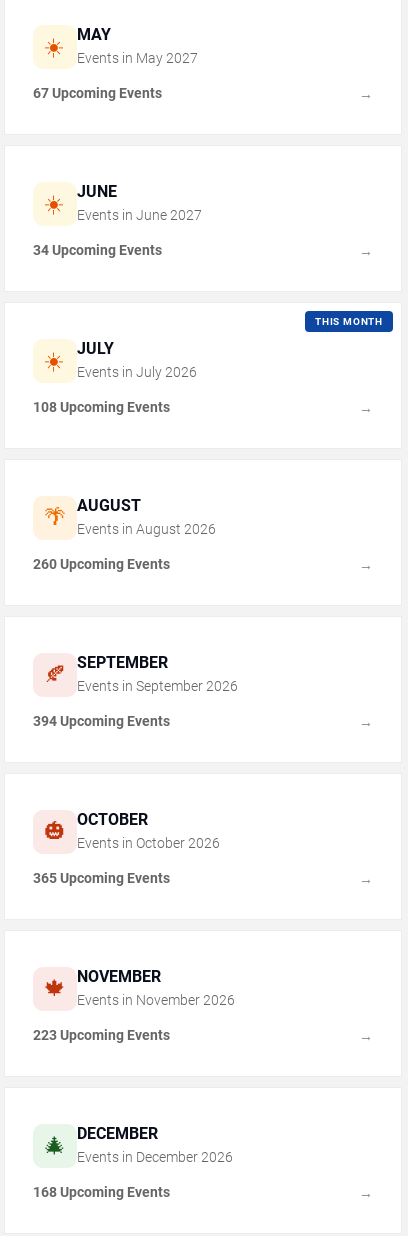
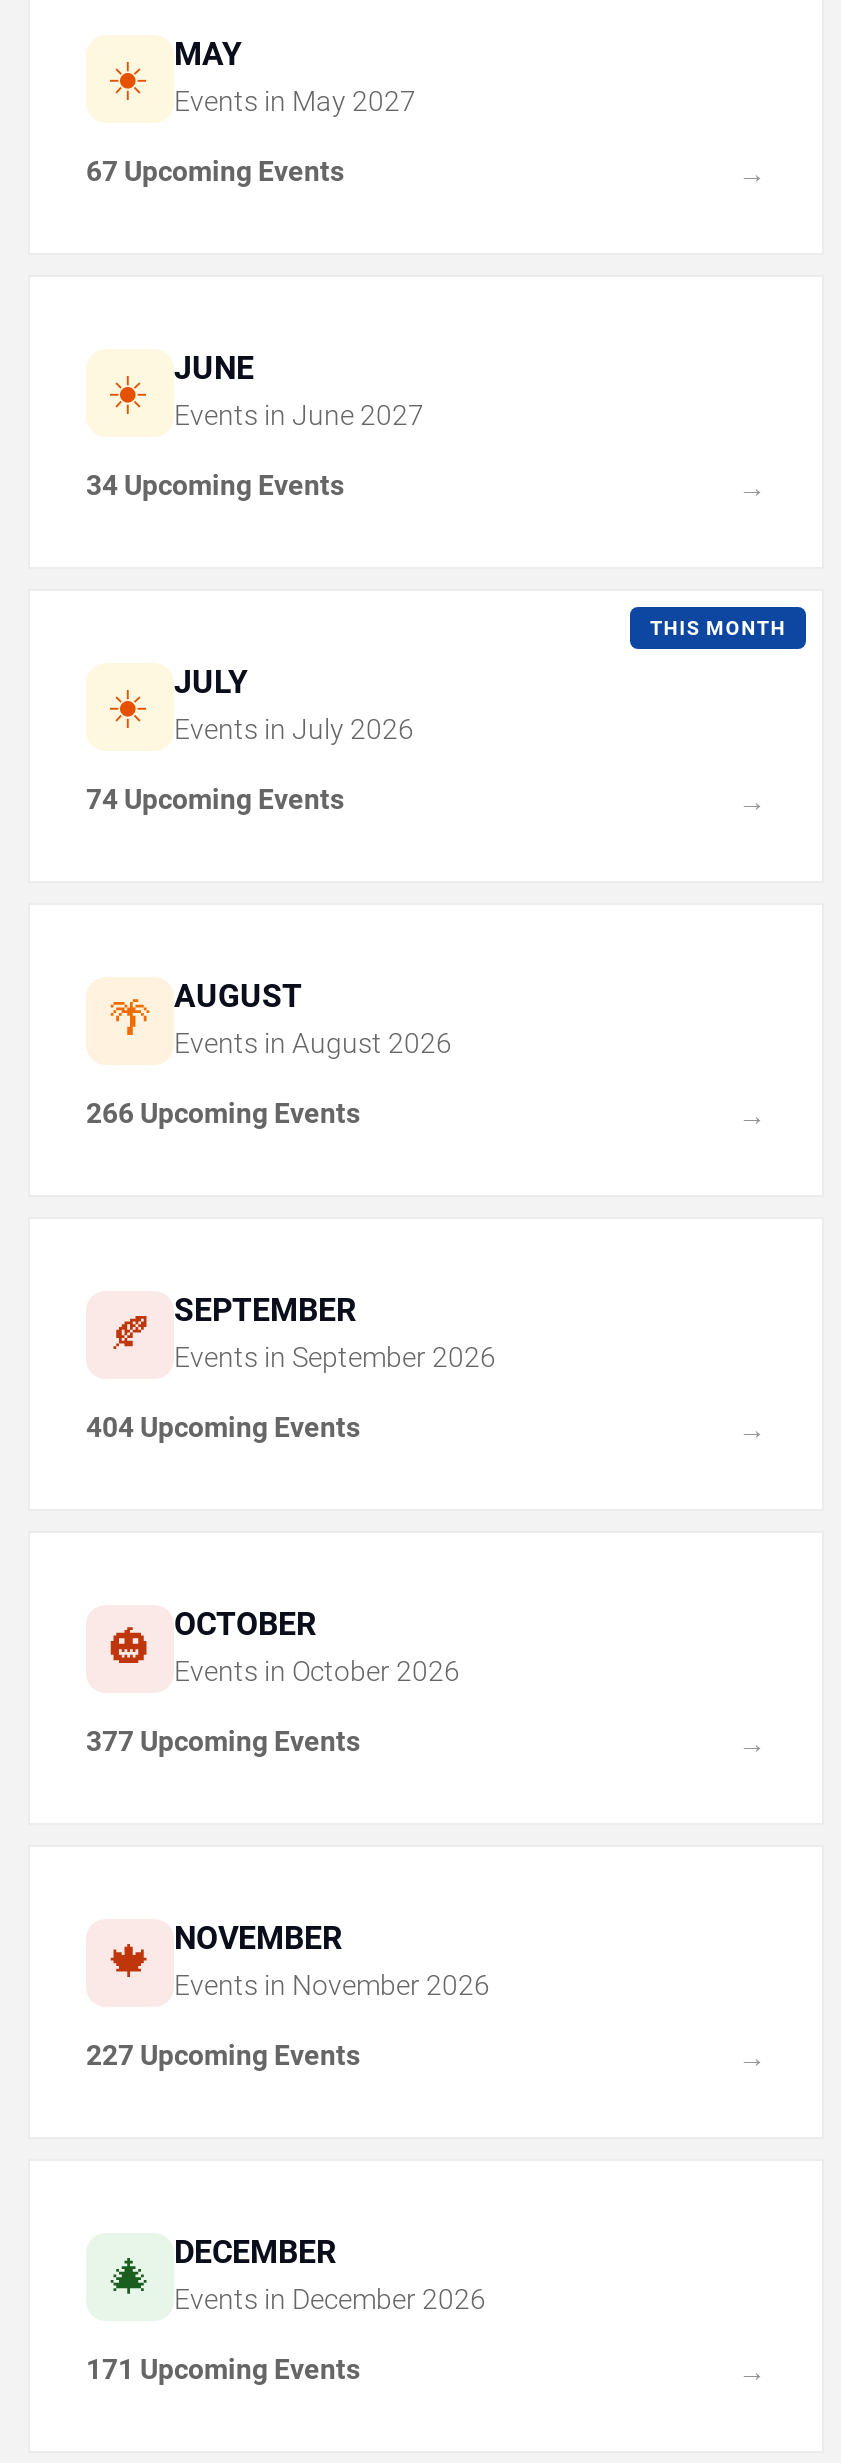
- 108 Upcoming Events
+ 74 Upcoming Events

- 260 Upcoming Events
+ 266 Upcoming Events

- 394 Upcoming Events
+ 404 Upcoming Events

- 365 Upcoming Events
+ 377 Upcoming Events

- 223 Upcoming Events
+ 227 Upcoming Events

- 168 Upcoming Events
+ 171 Upcoming Events
